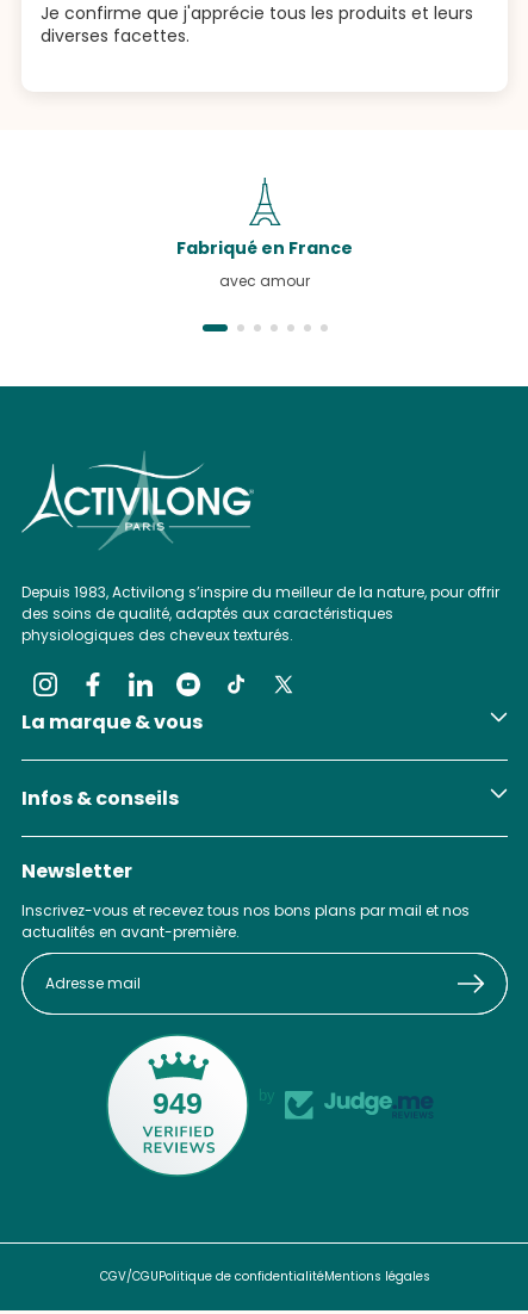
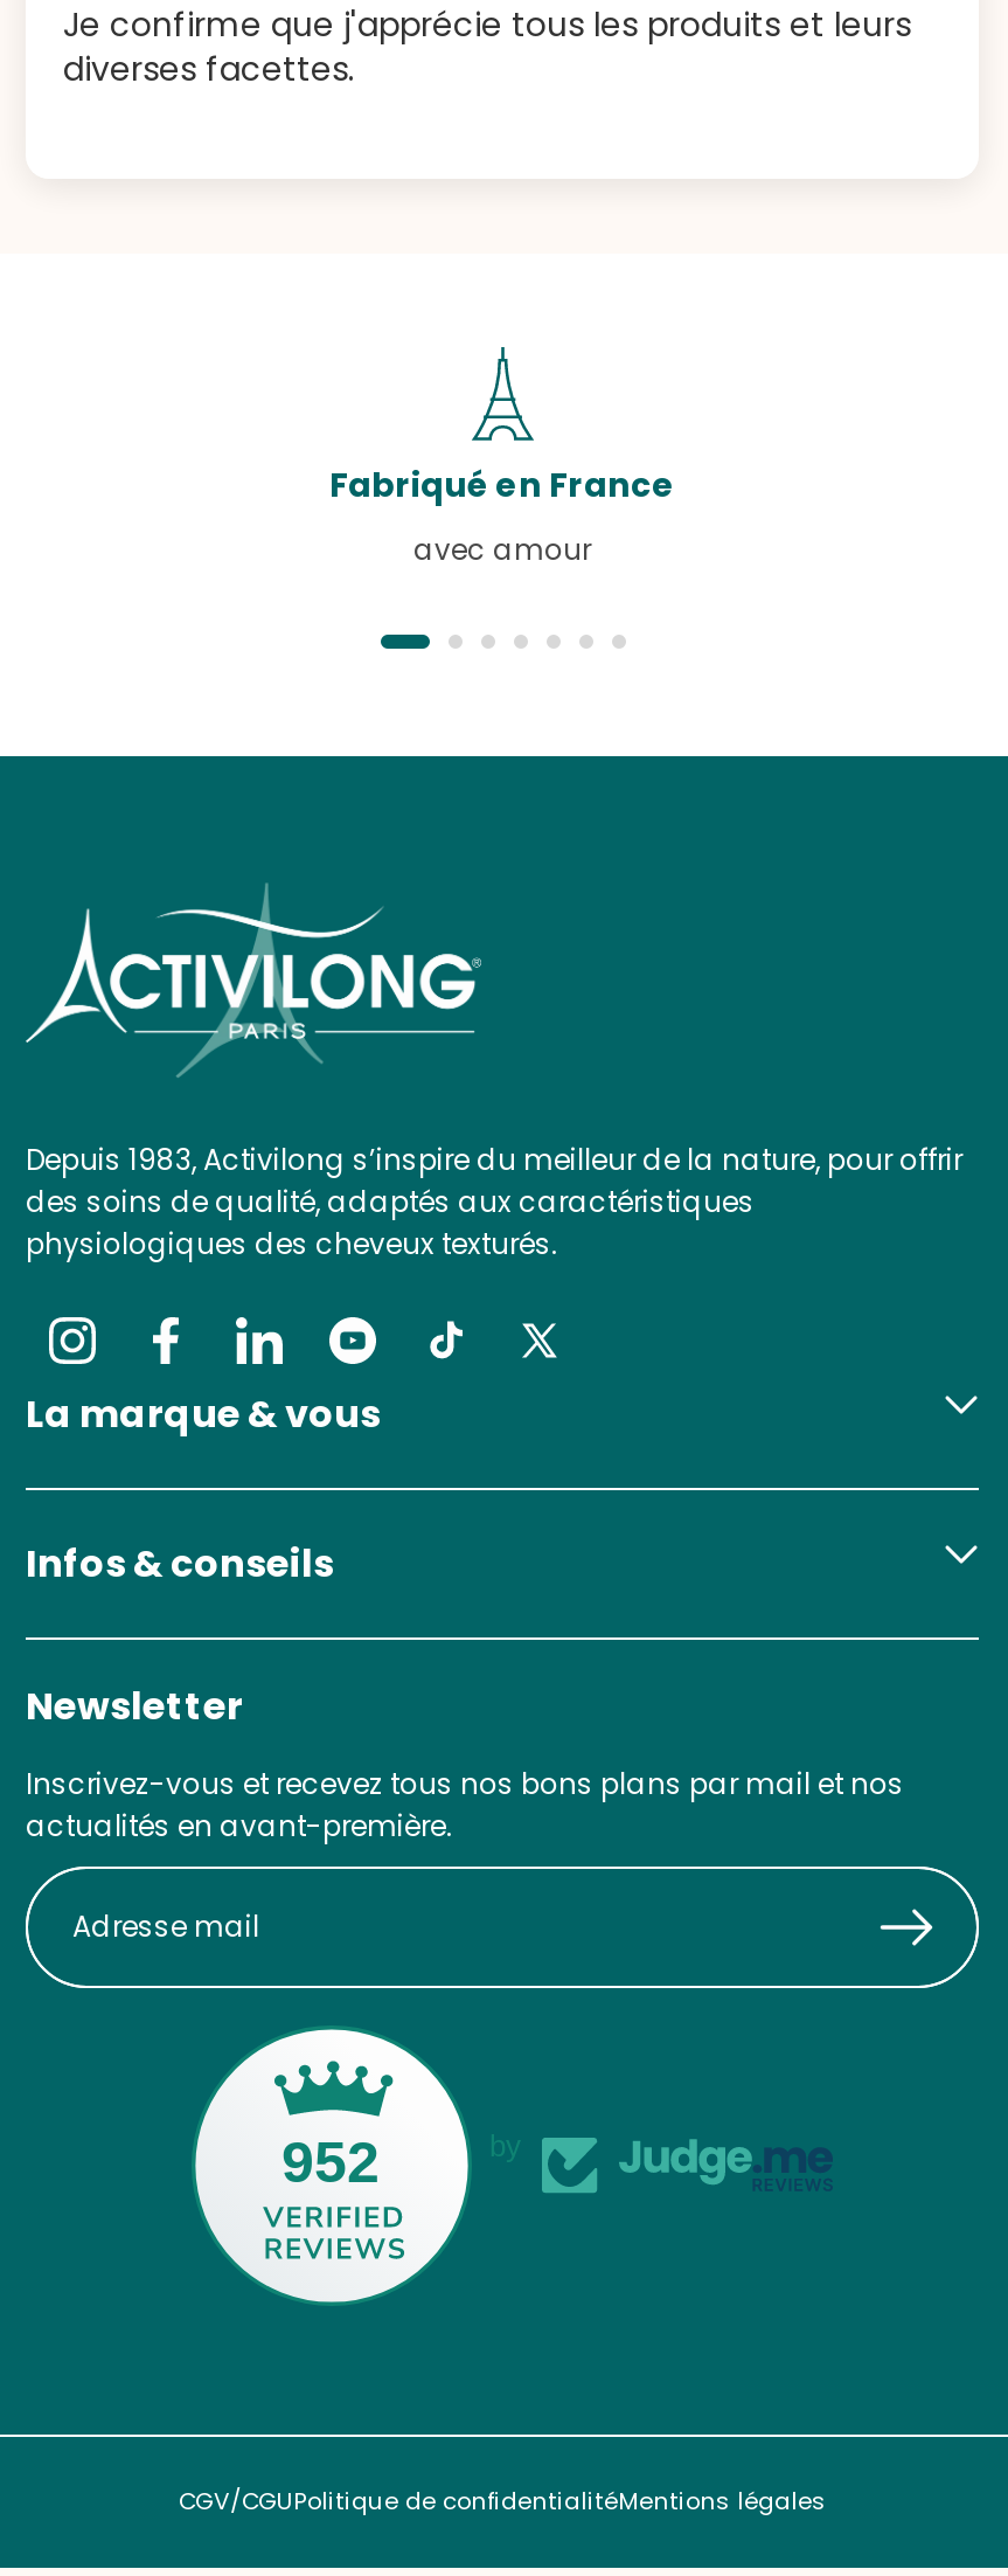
- 949
+ 952
